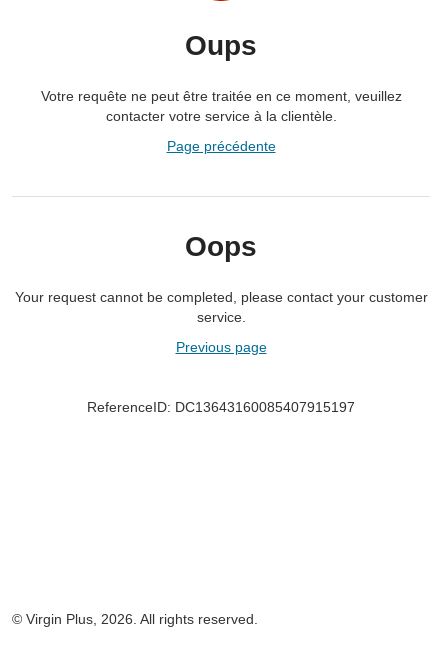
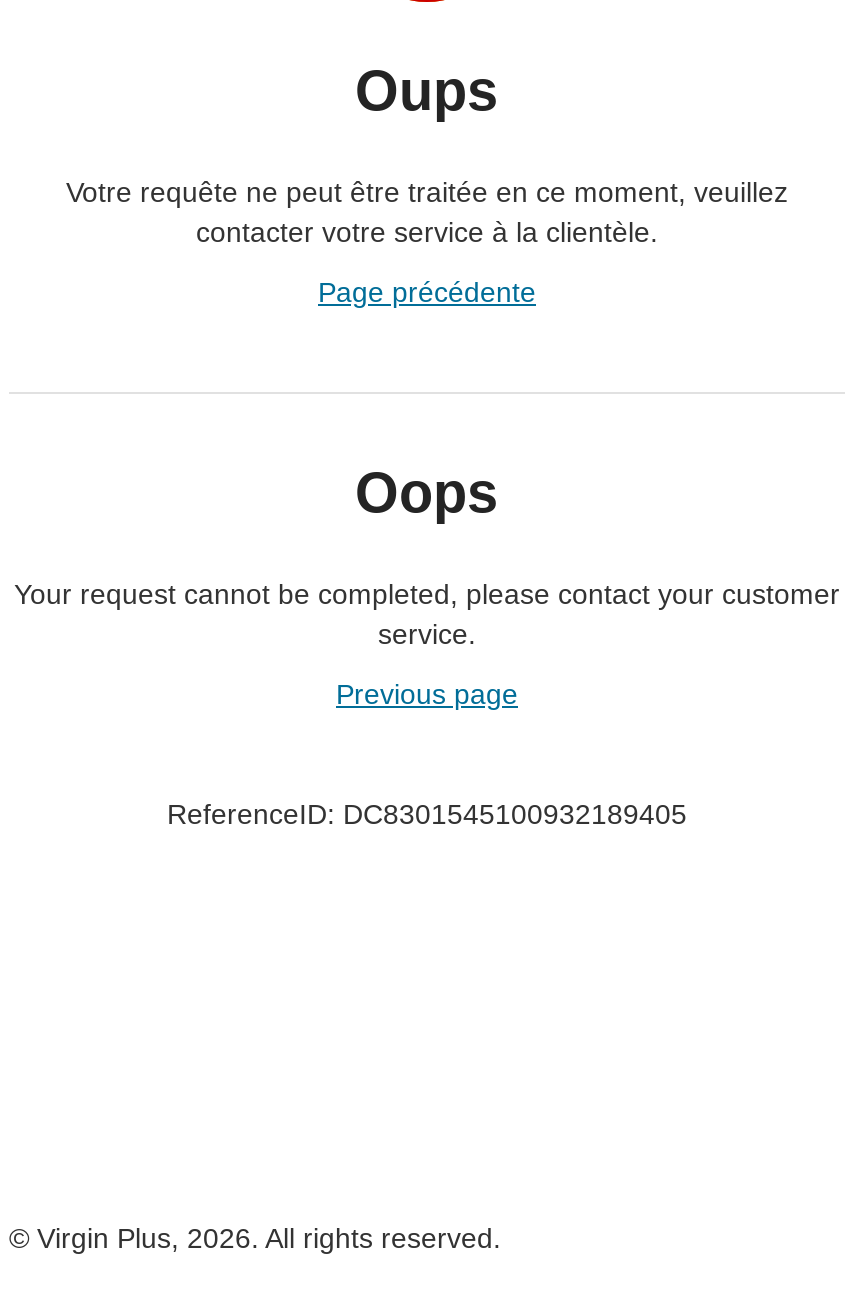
- ReferenceID: DC13643160085407915197
+ ReferenceID: DC8301545100932189405
